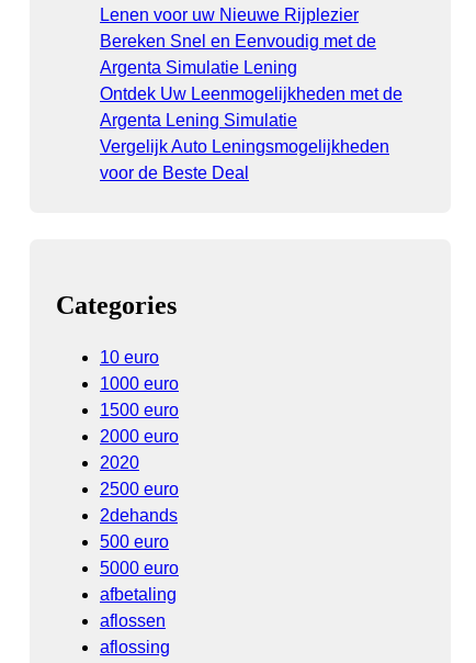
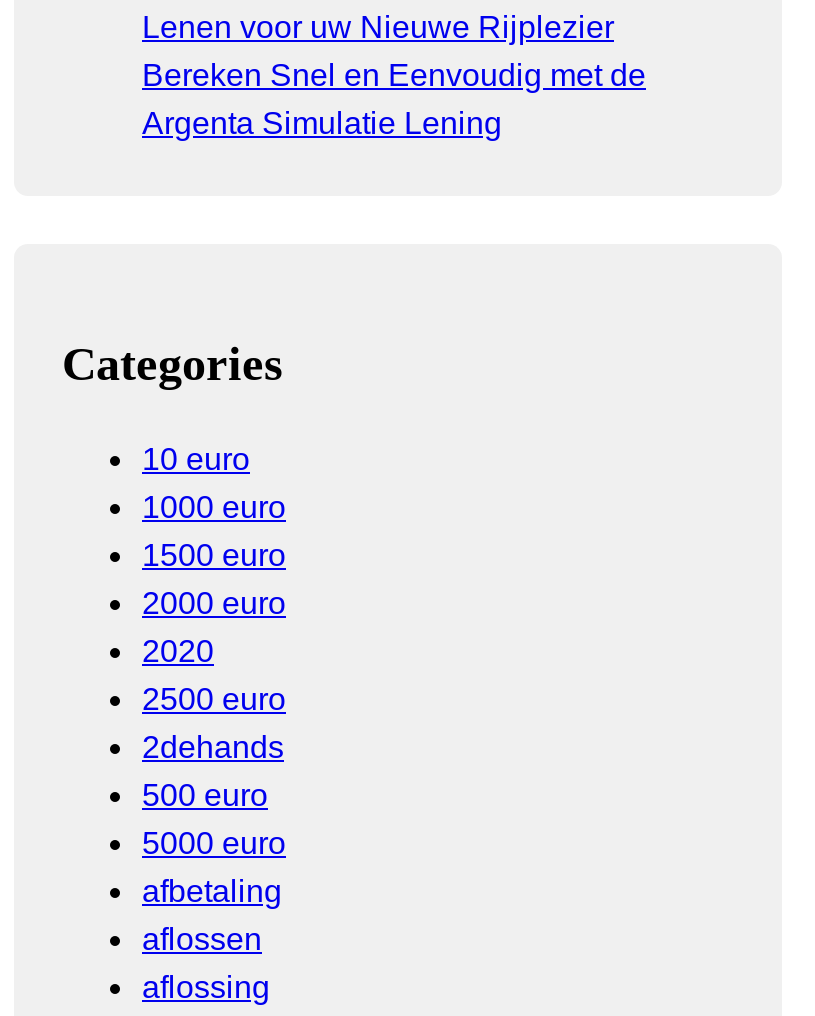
- Ontdek Uw Leenmogelijkheden met de
- Argenta Lening Simulatie
- Vergelijk Auto Leningsmogelijkheden
- voor de Beste Deal
